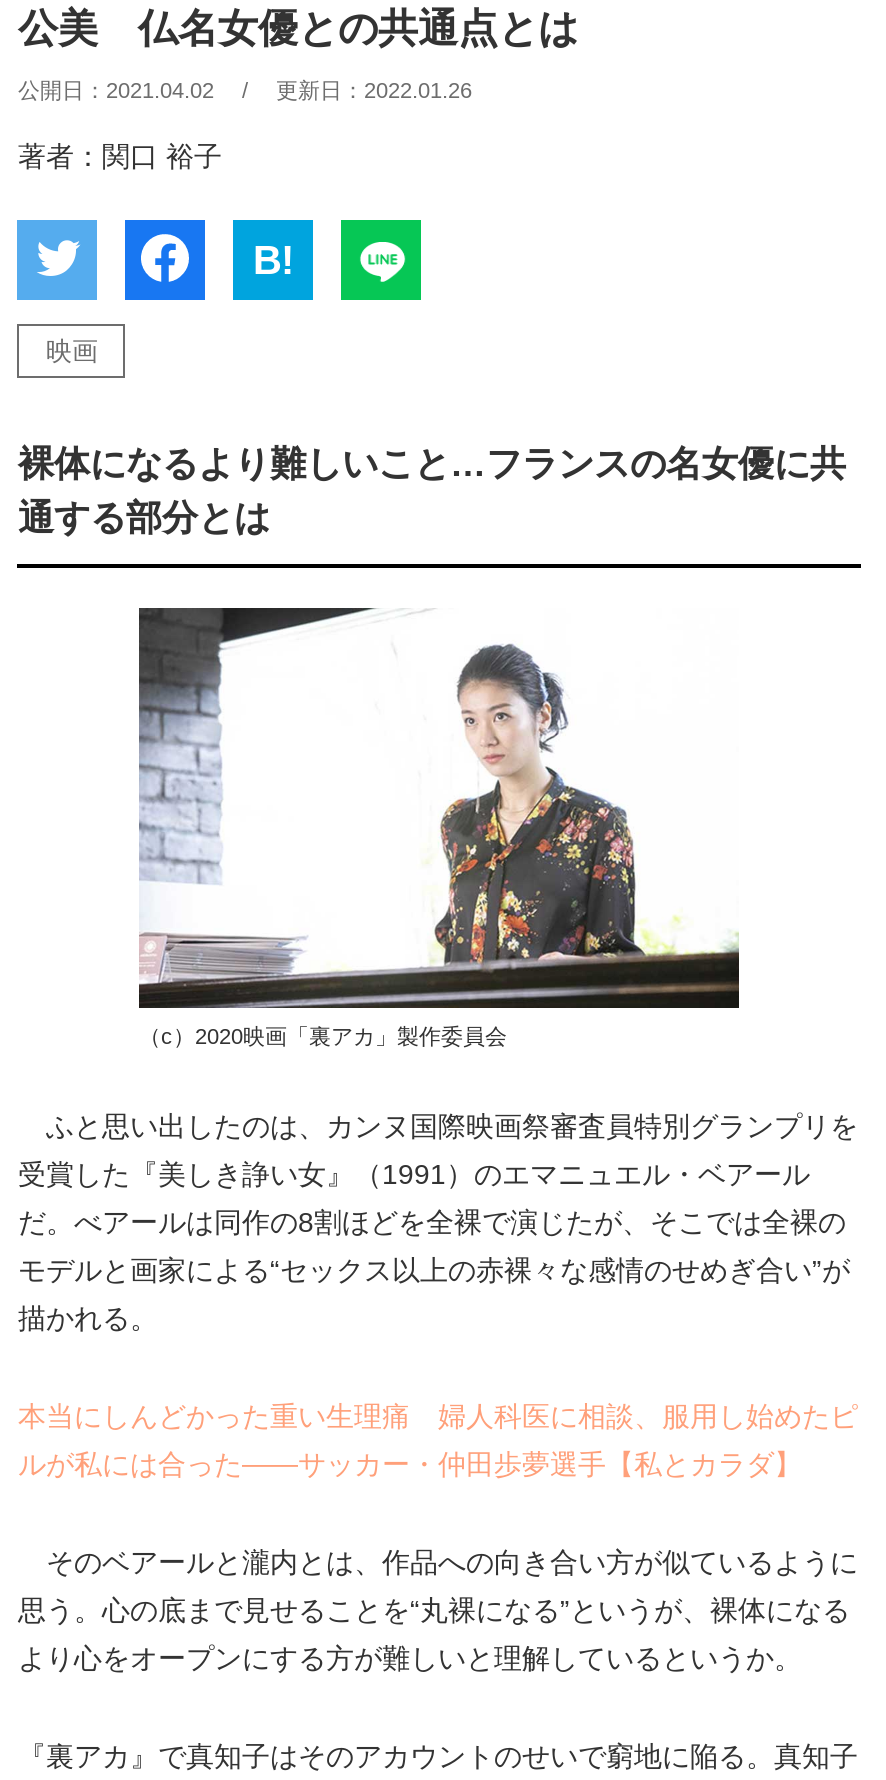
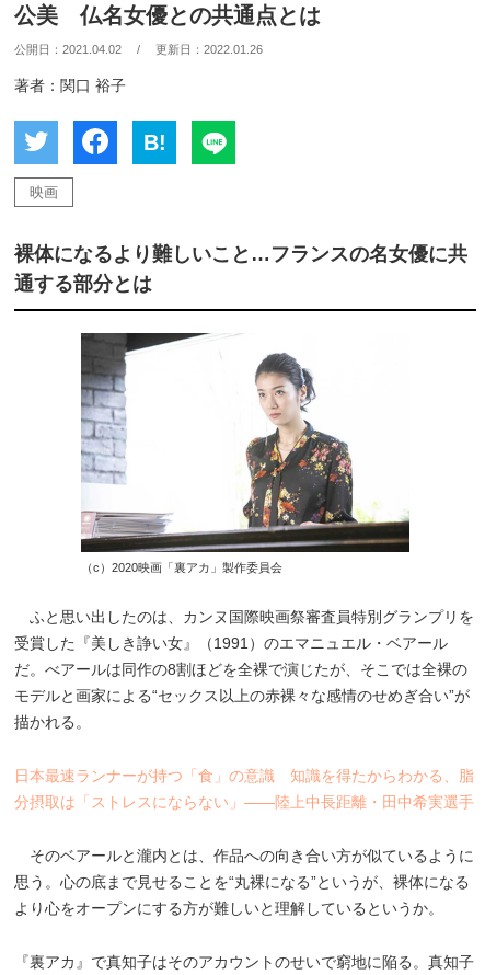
- 本当にしんどかった重い生理痛 婦人科医に相談、服用し始めたピ
+ 日本最速ランナーが持つ「食」の意識 知識を得たからわかる、脂

- ルが私には合った――サッカー・仲田歩夢選手【私とカラダ】
+ 分摂取は「ストレスにならない」――陸上中長距離・田中希実選手
